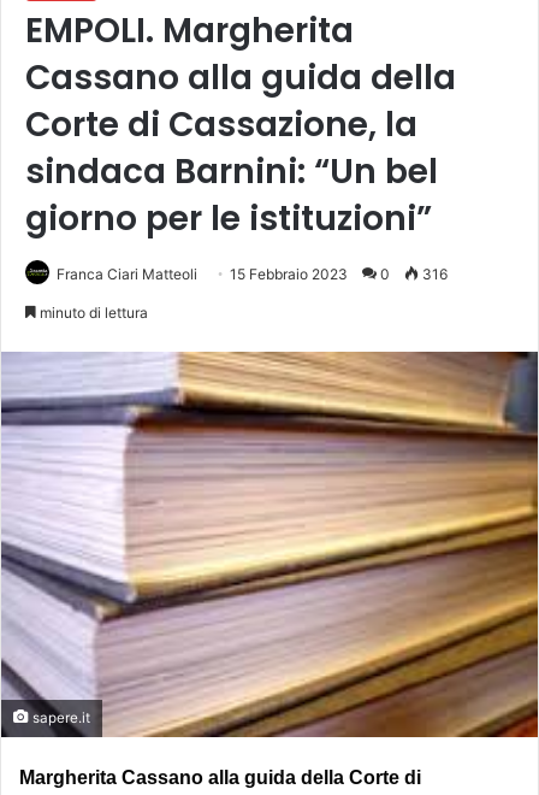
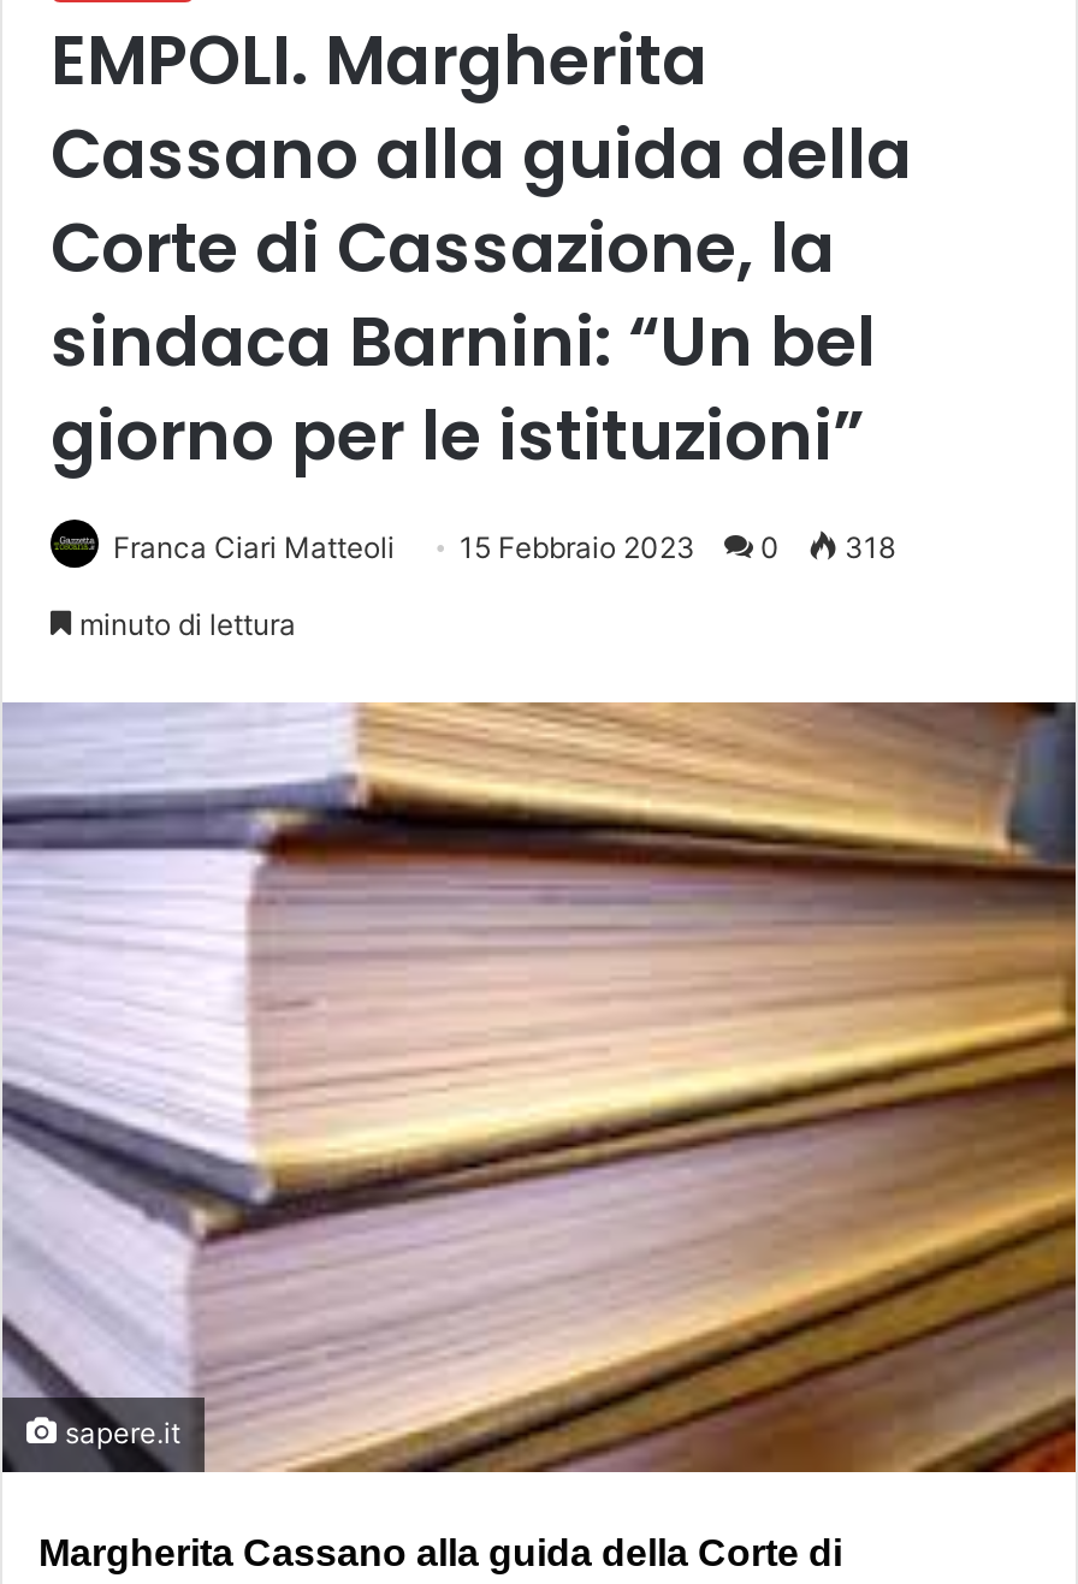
- Franca Ciari Matteoli 15 Febbraio 2023 0 316
+ Franca Ciari Matteoli 15 Febbraio 2023 0 318
